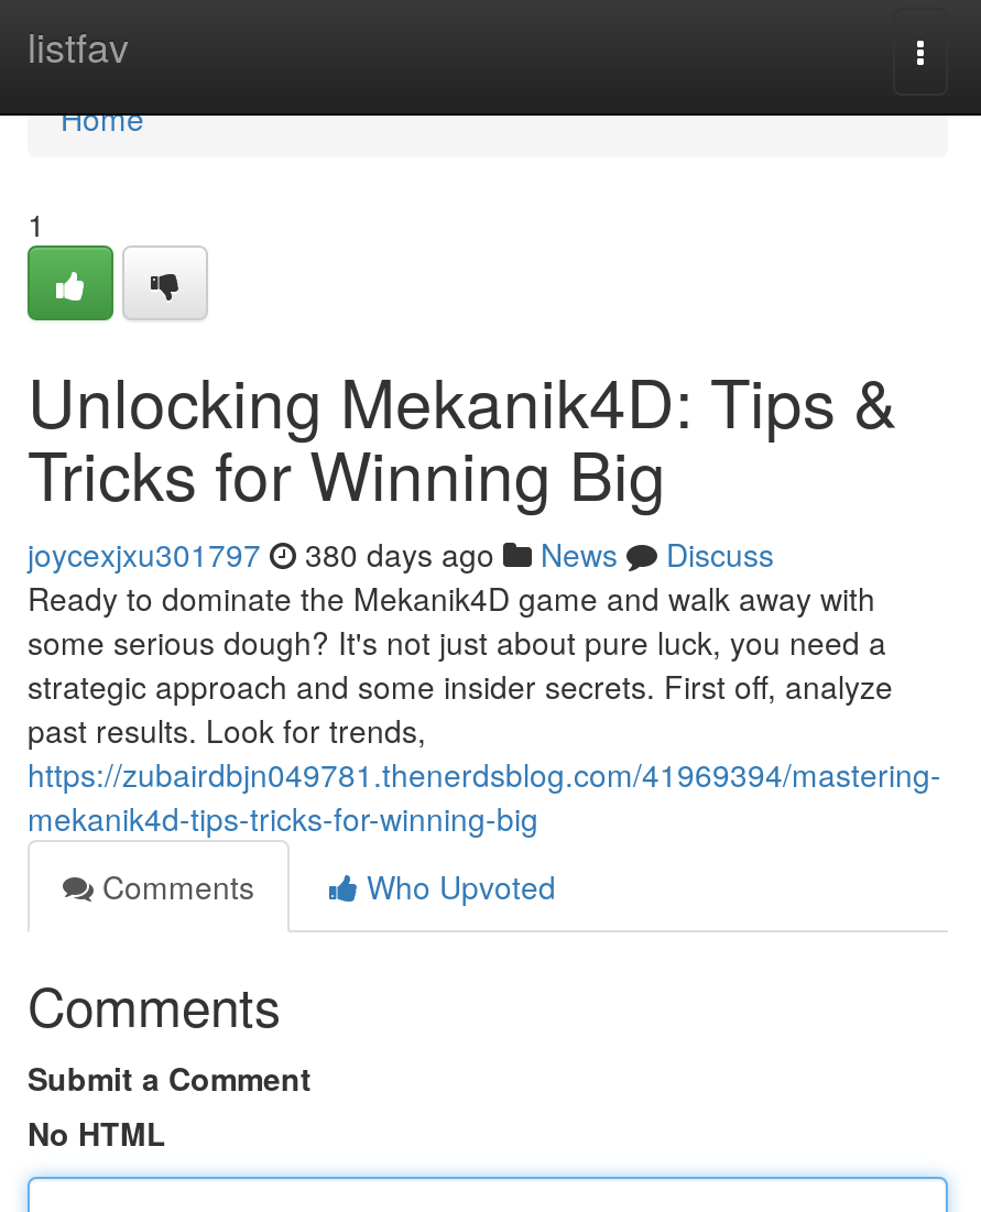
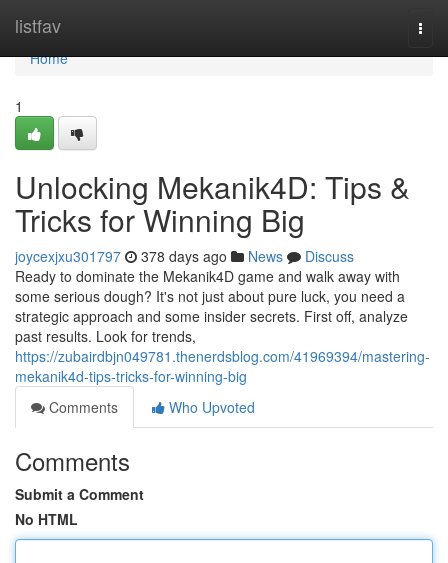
- joycexjxu301797 380 days ago News Discuss
+ joycexjxu301797 378 days ago News Discuss
